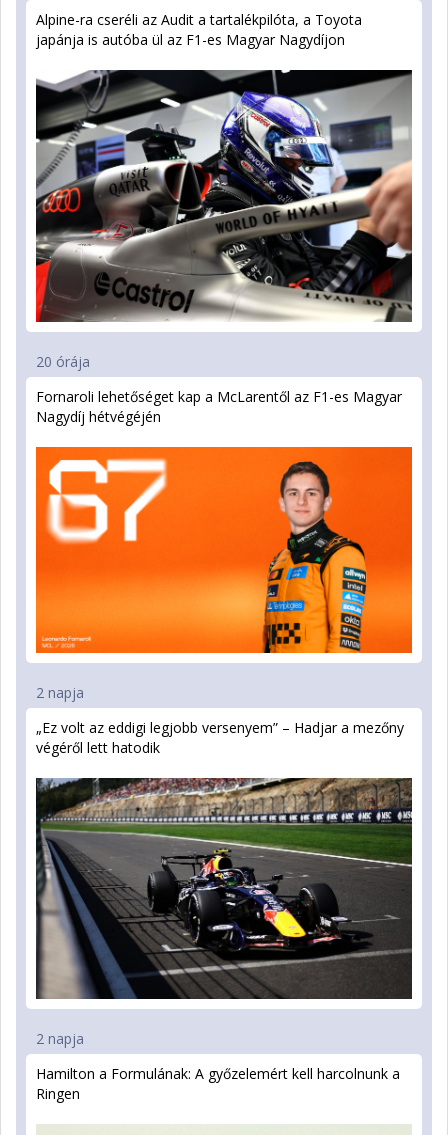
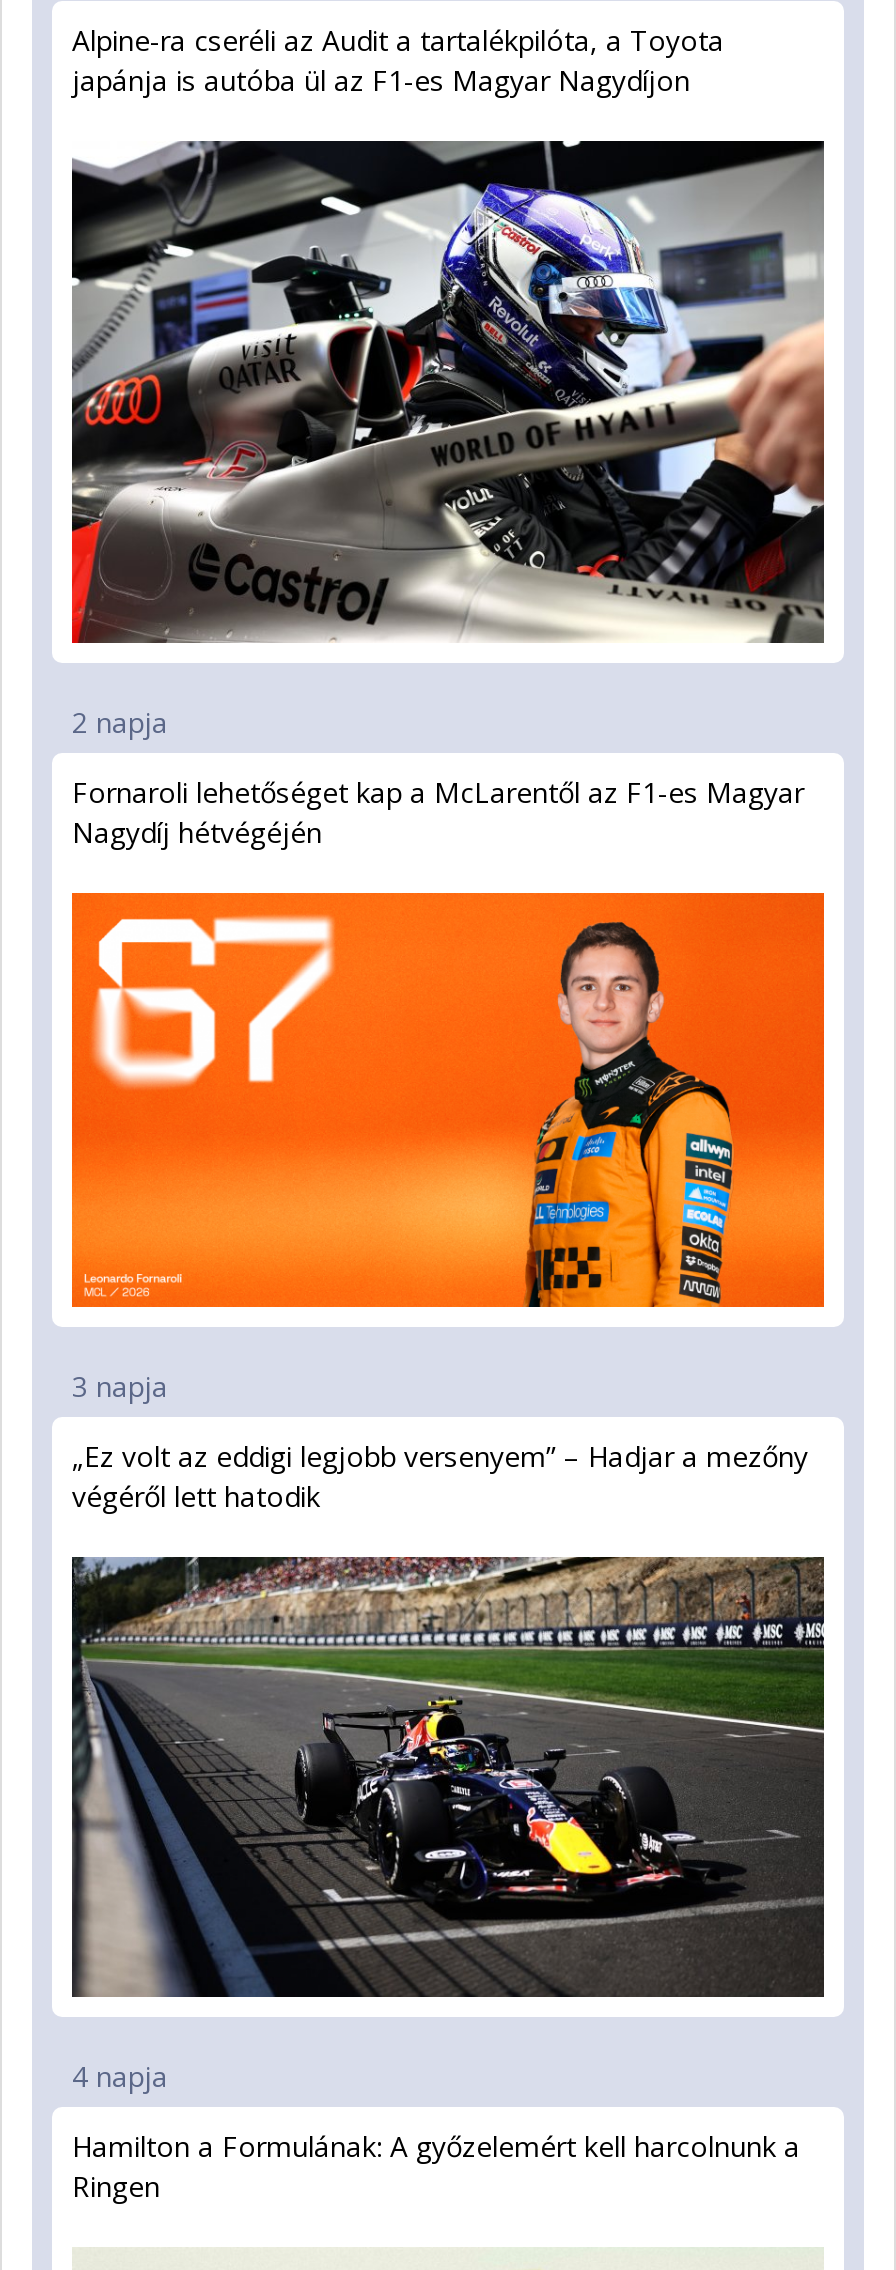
- 20 órája
+ 2 napja

- 2 napja
+ 3 napja

- 2 napja
+ 4 napja
